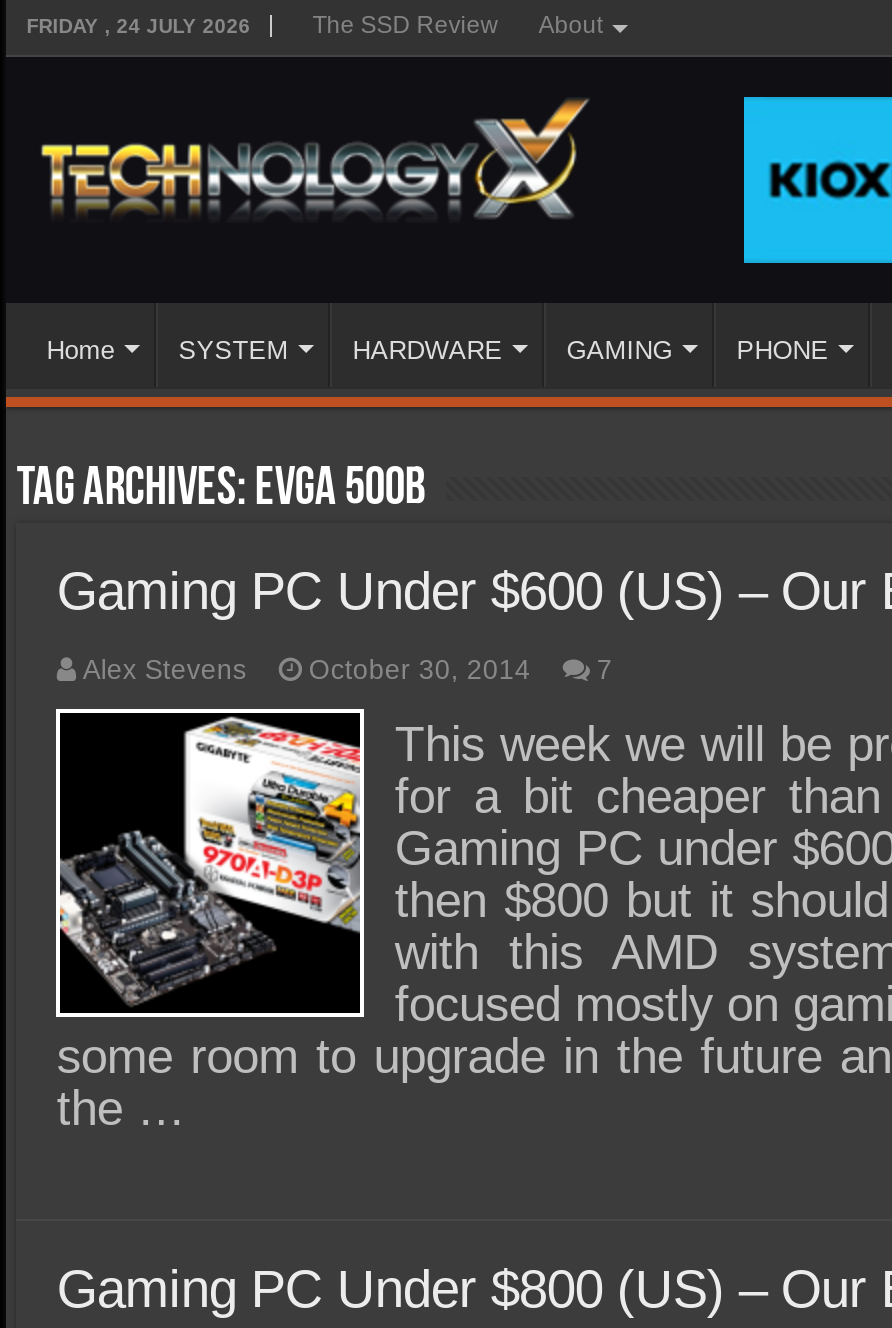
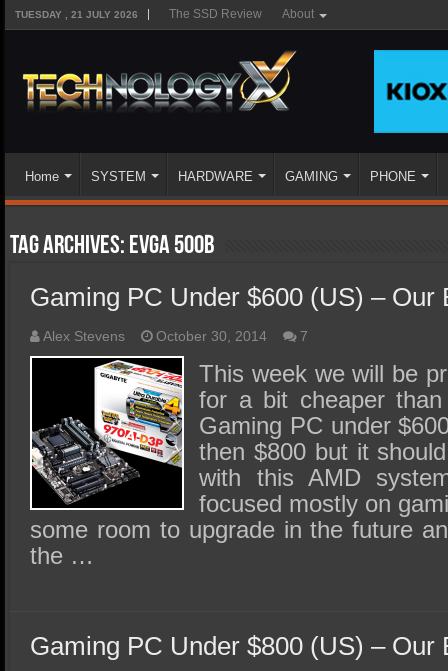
- FRIDAY , 24 JULY 2026
+ TUESDAY , 21 JULY 2026
